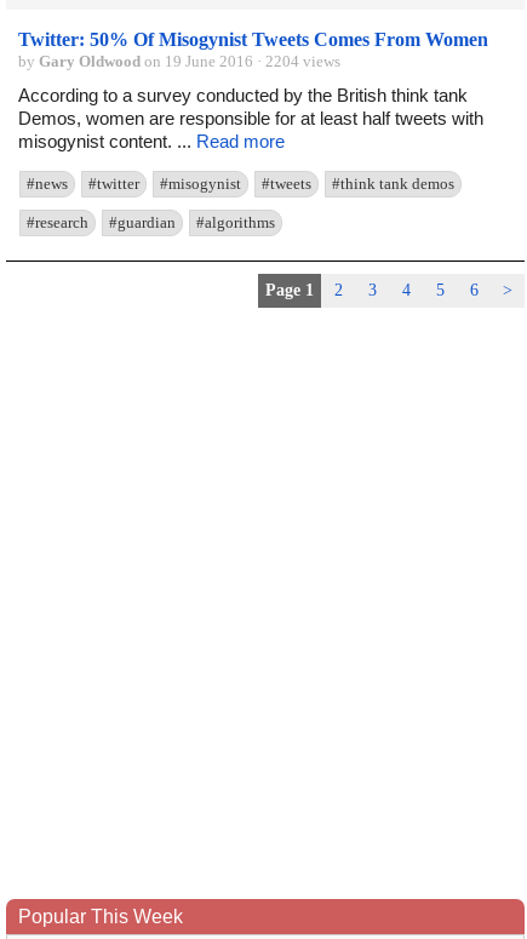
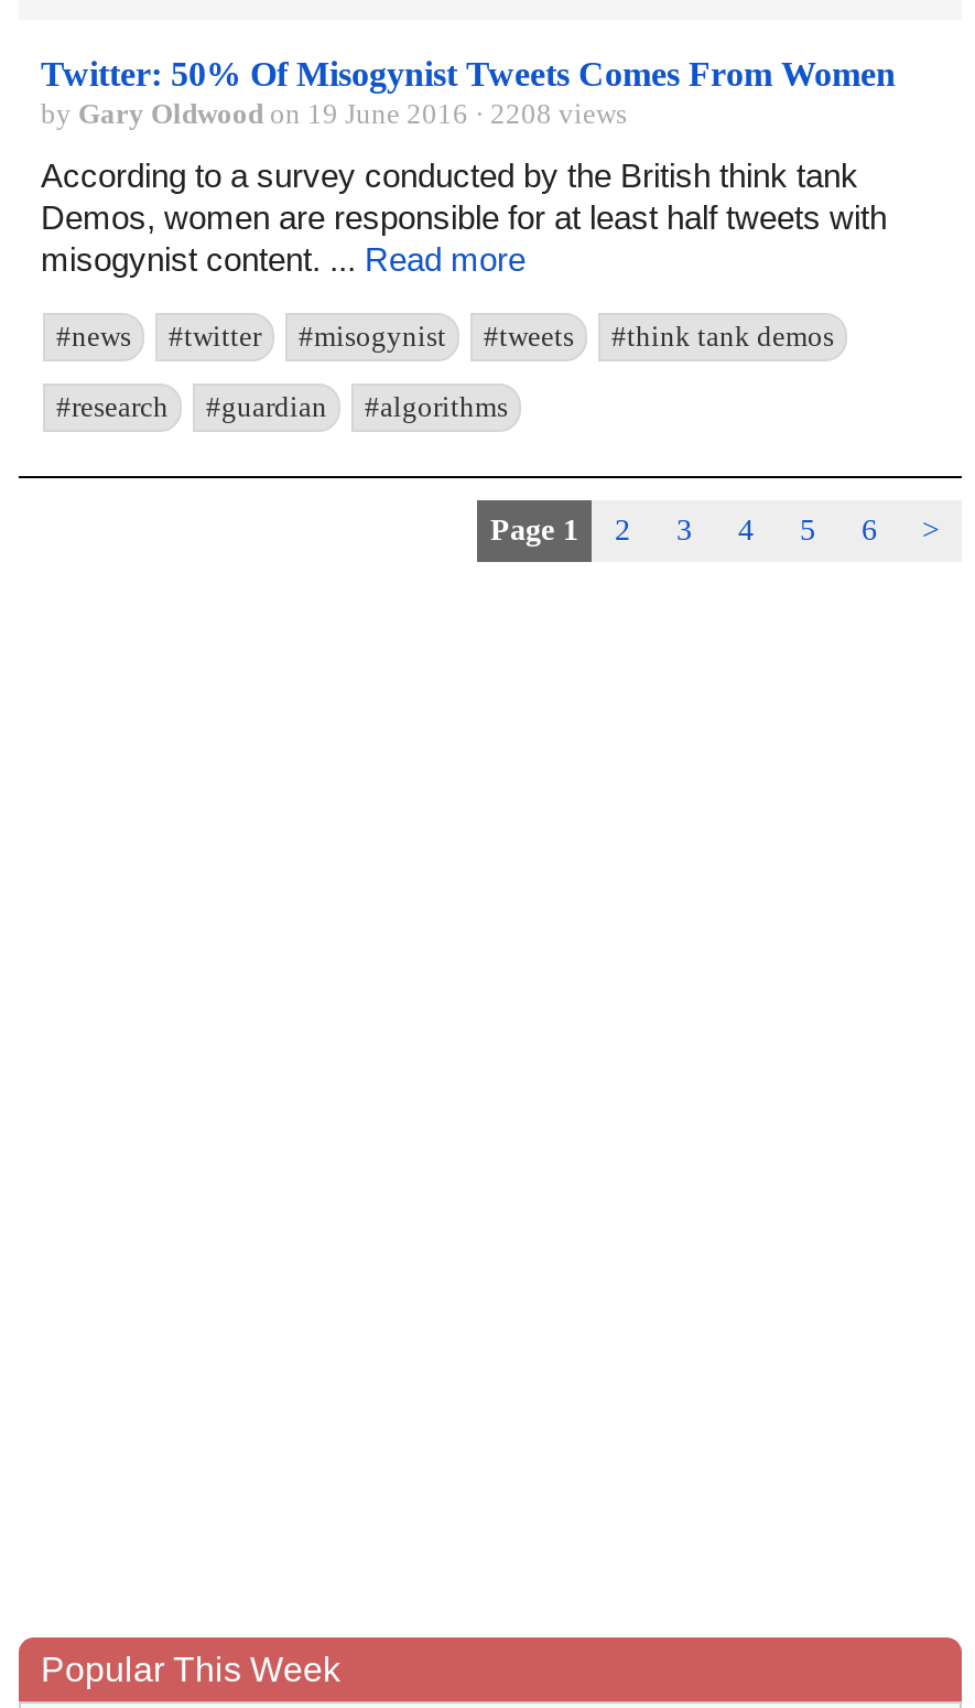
- by Gary Oldwood on 19 June 2016 · 2204 views
+ by Gary Oldwood on 19 June 2016 · 2208 views
